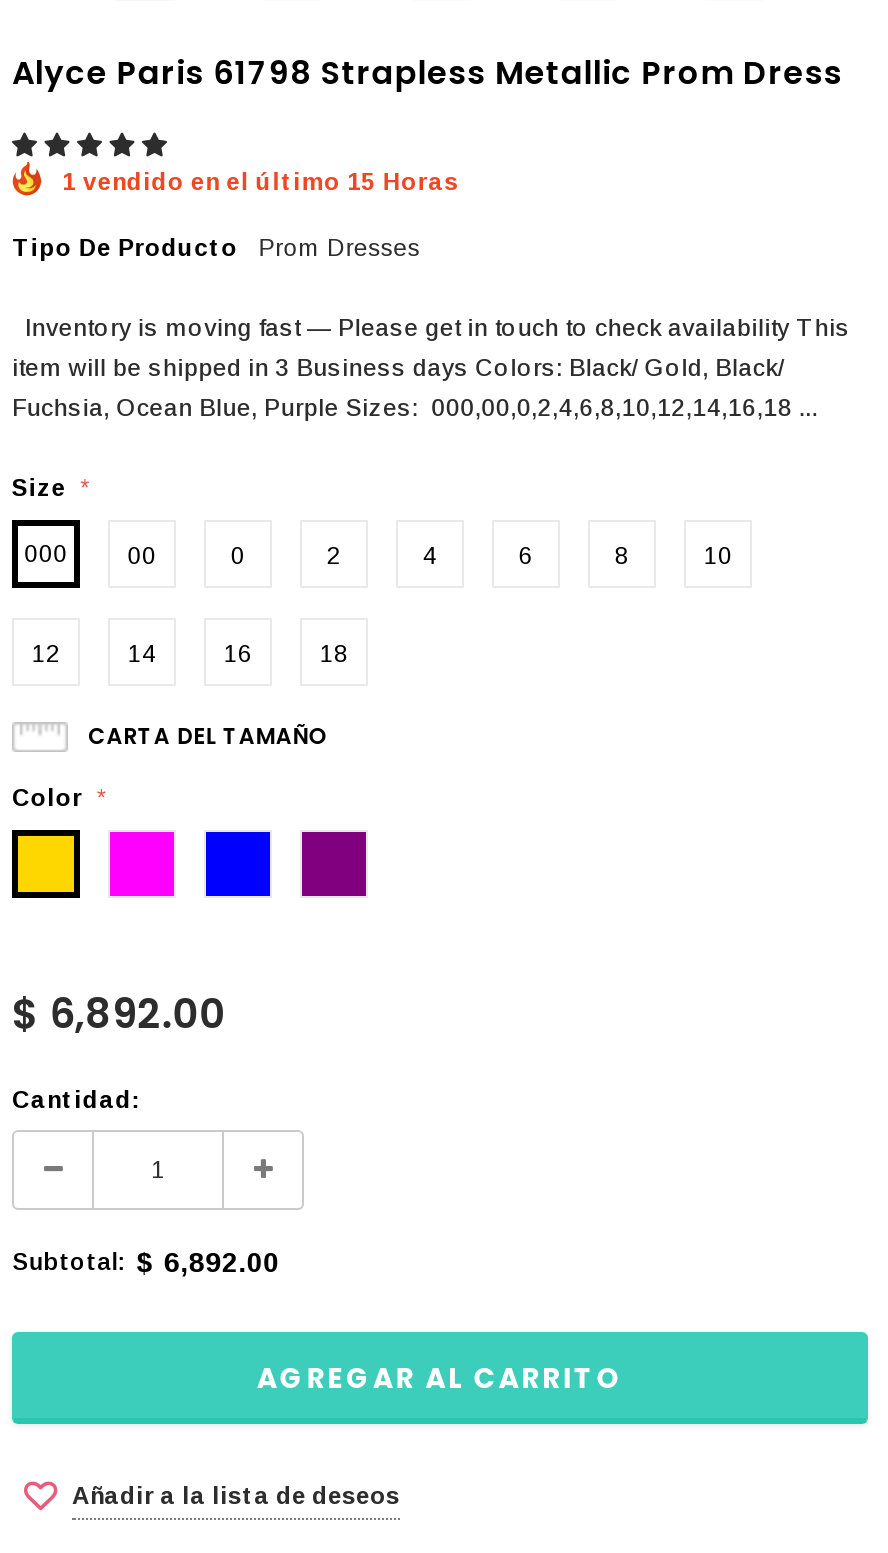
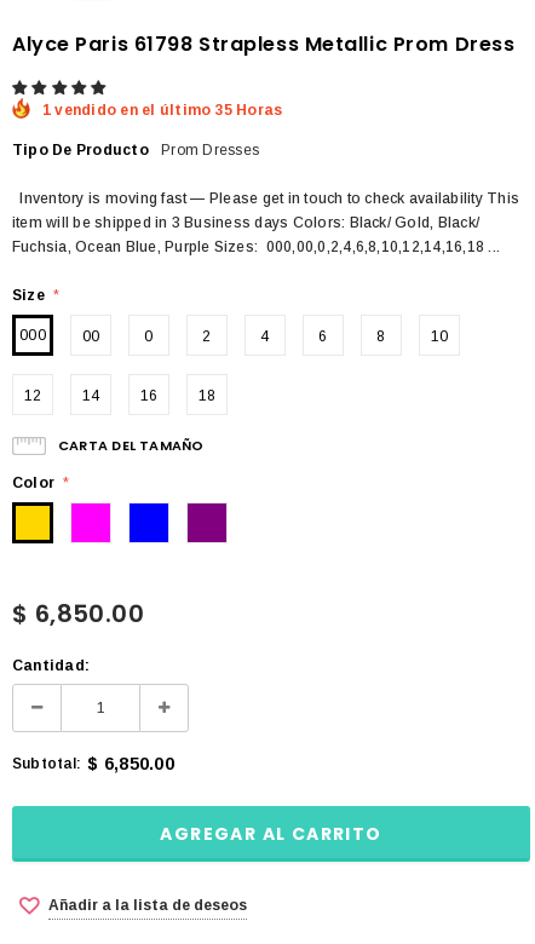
- 1 vendido en el último 15 Horas
+ 1 vendido en el último 35 Horas

- $ 6,892.00
+ $ 6,850.00

- Subtotal: $ 6,892.00
+ Subtotal: $ 6,850.00
